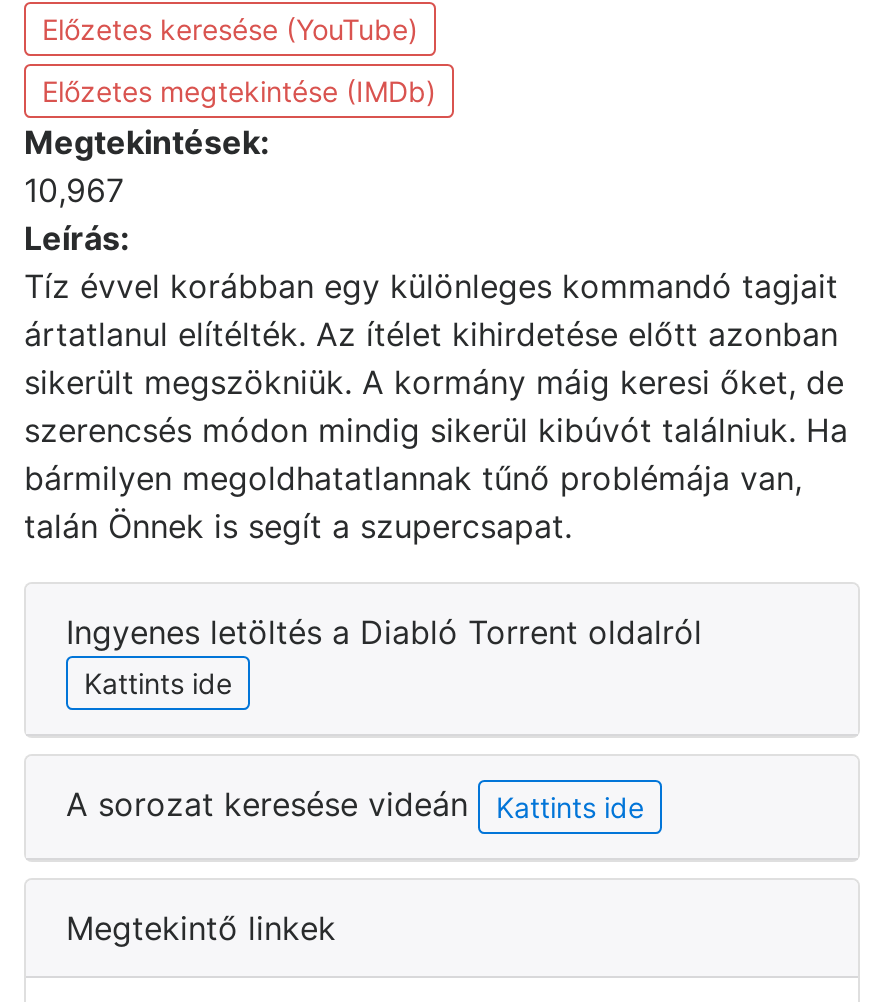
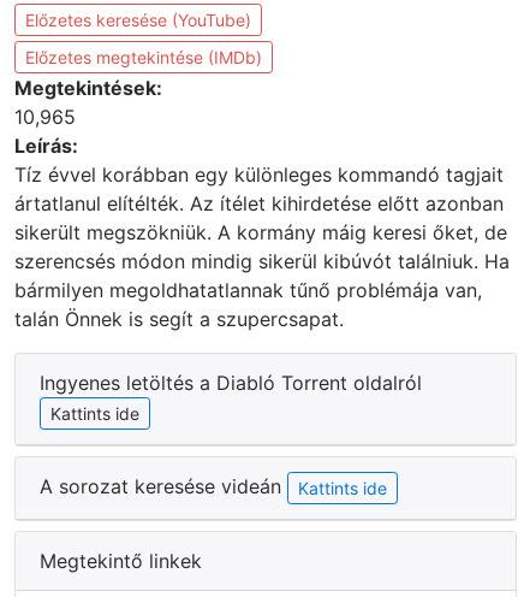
- 10,967
+ 10,965
